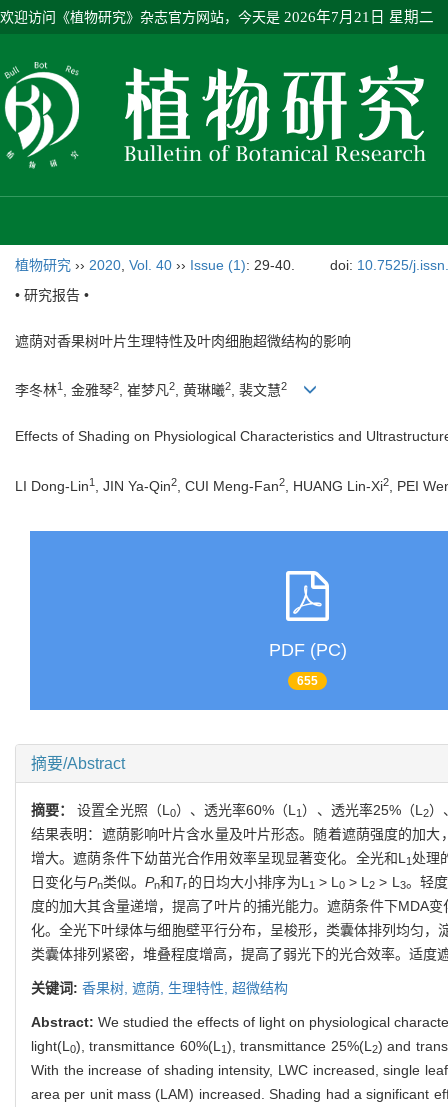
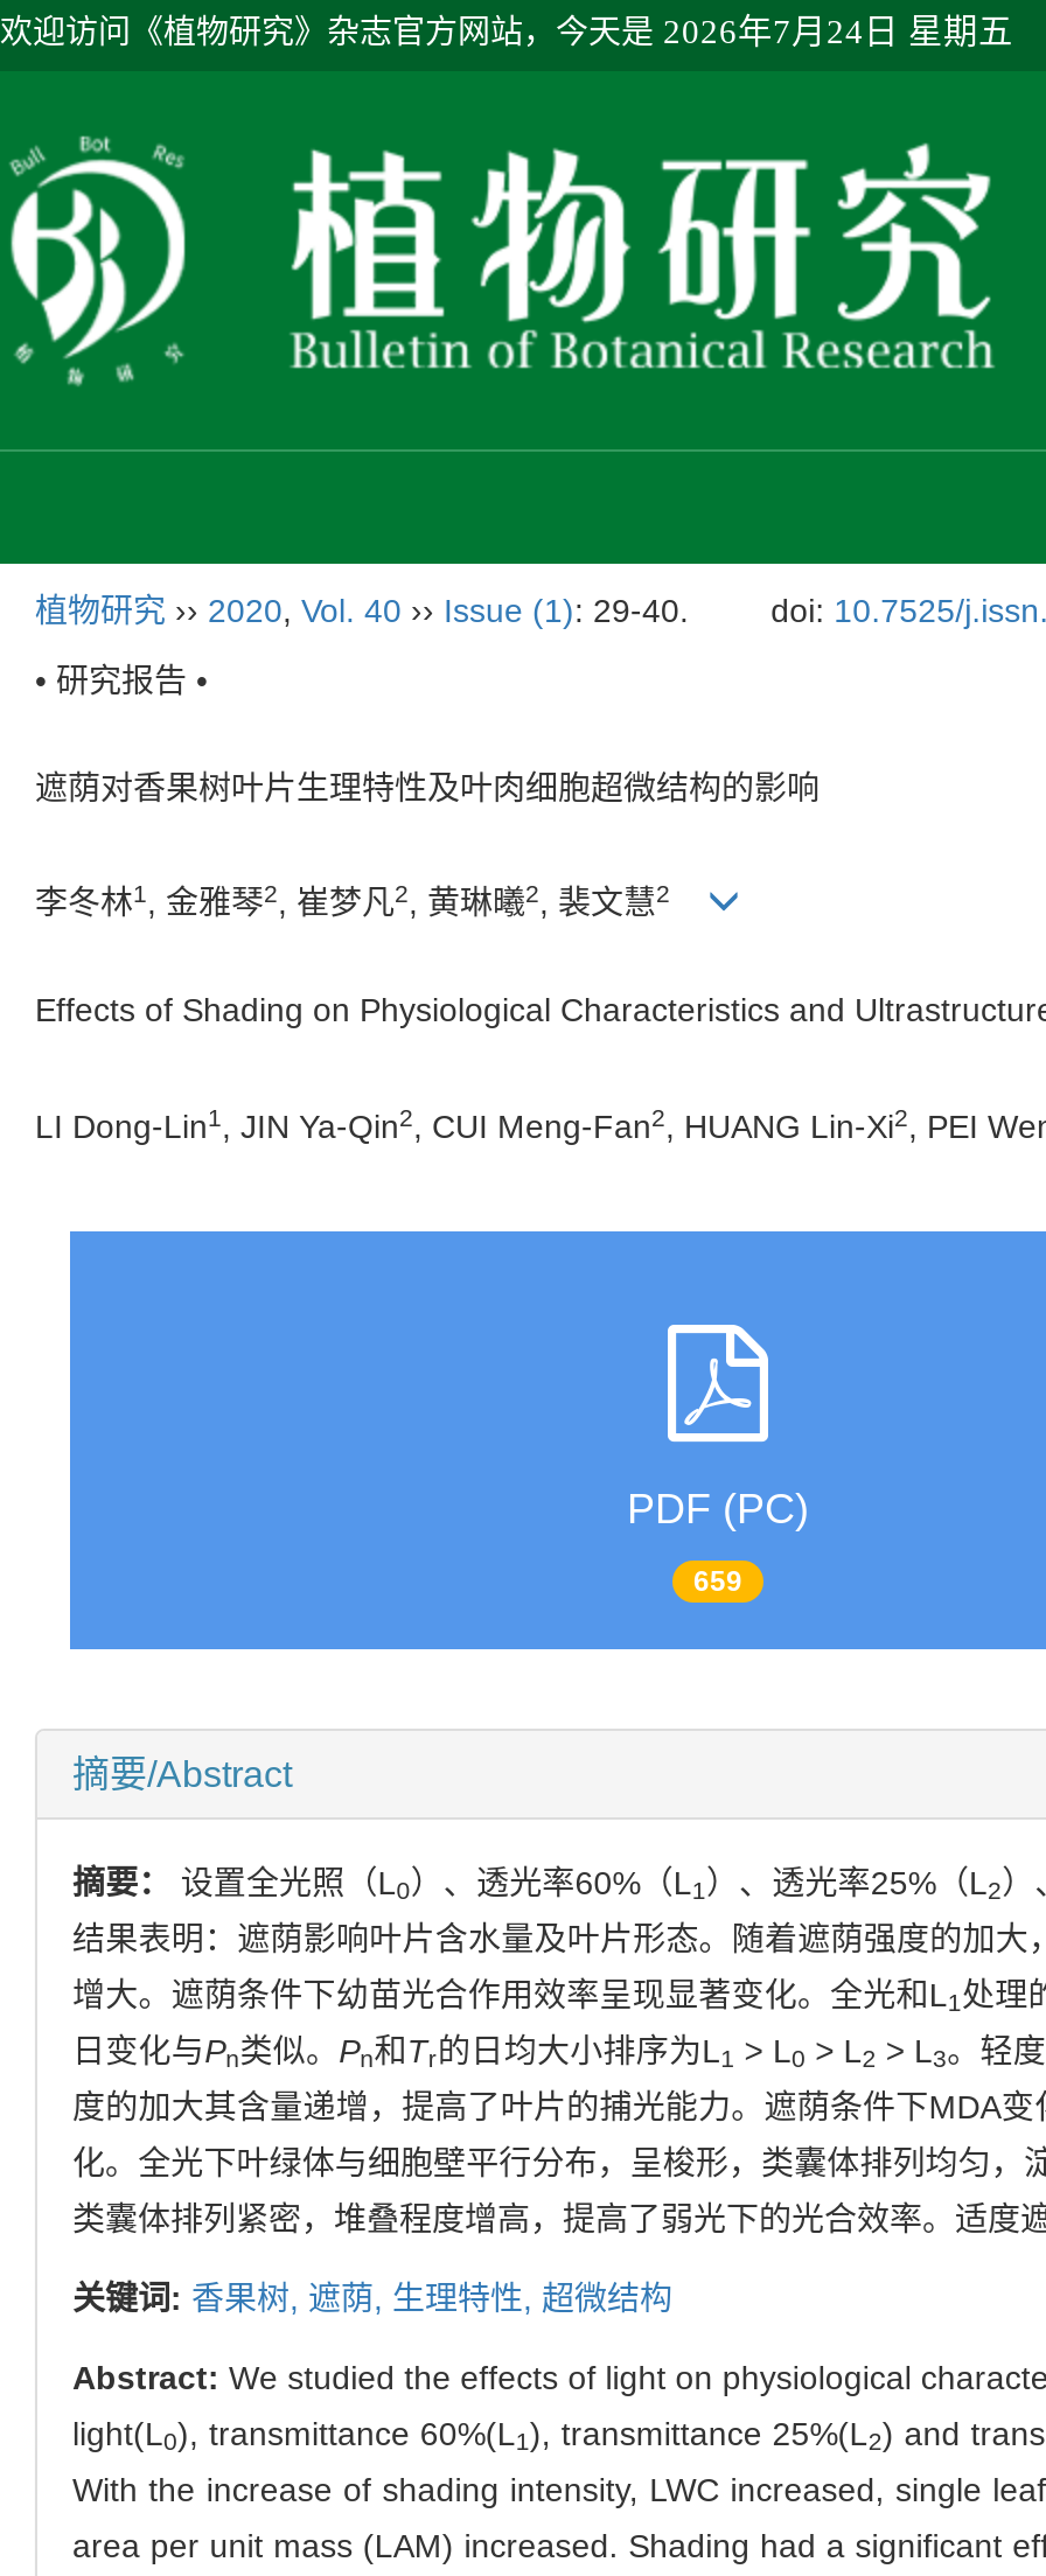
- 欢迎访问《植物研究》杂志官方网站，今天是2026年7月21日 星期二
+ 欢迎访问《植物研究》杂志官方网站，今天是2026年7月24日 星期五

- 655
+ 659
